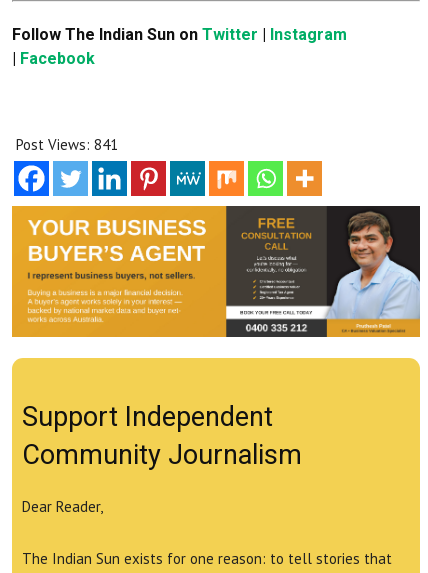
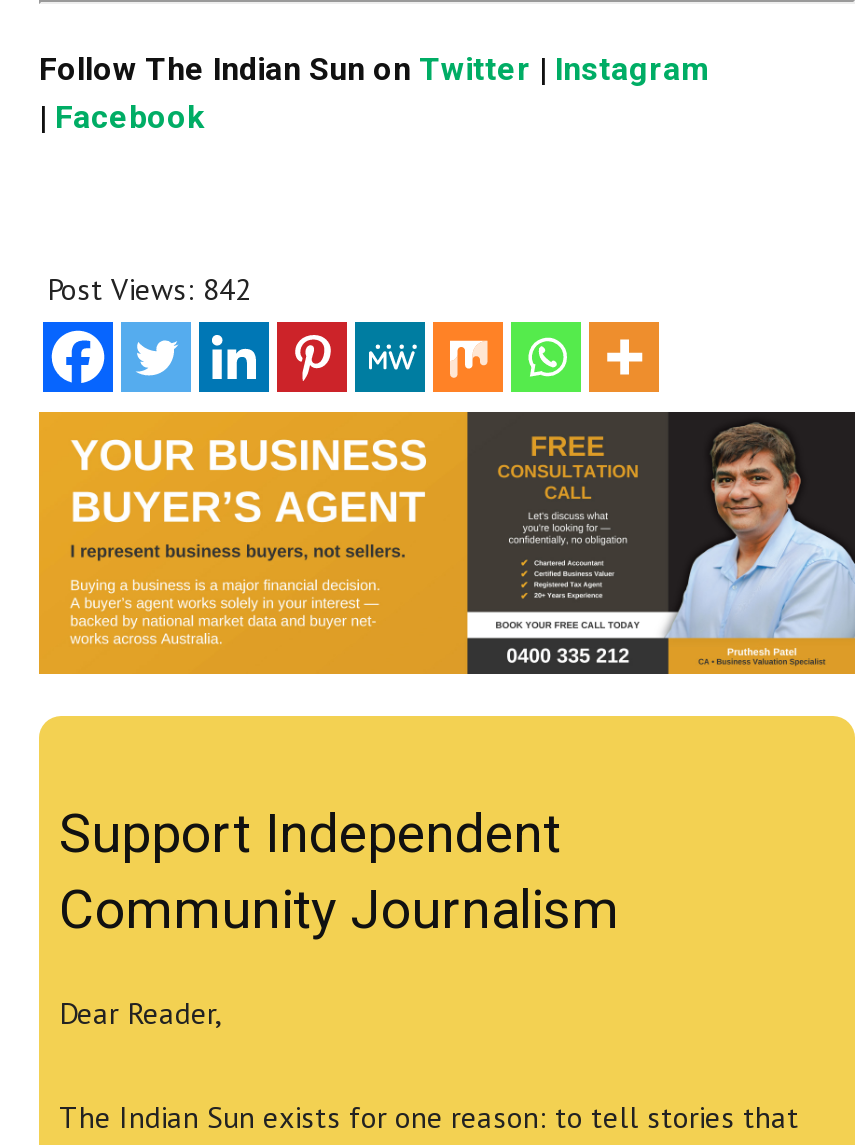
- Post Views: 841
+ Post Views: 842
